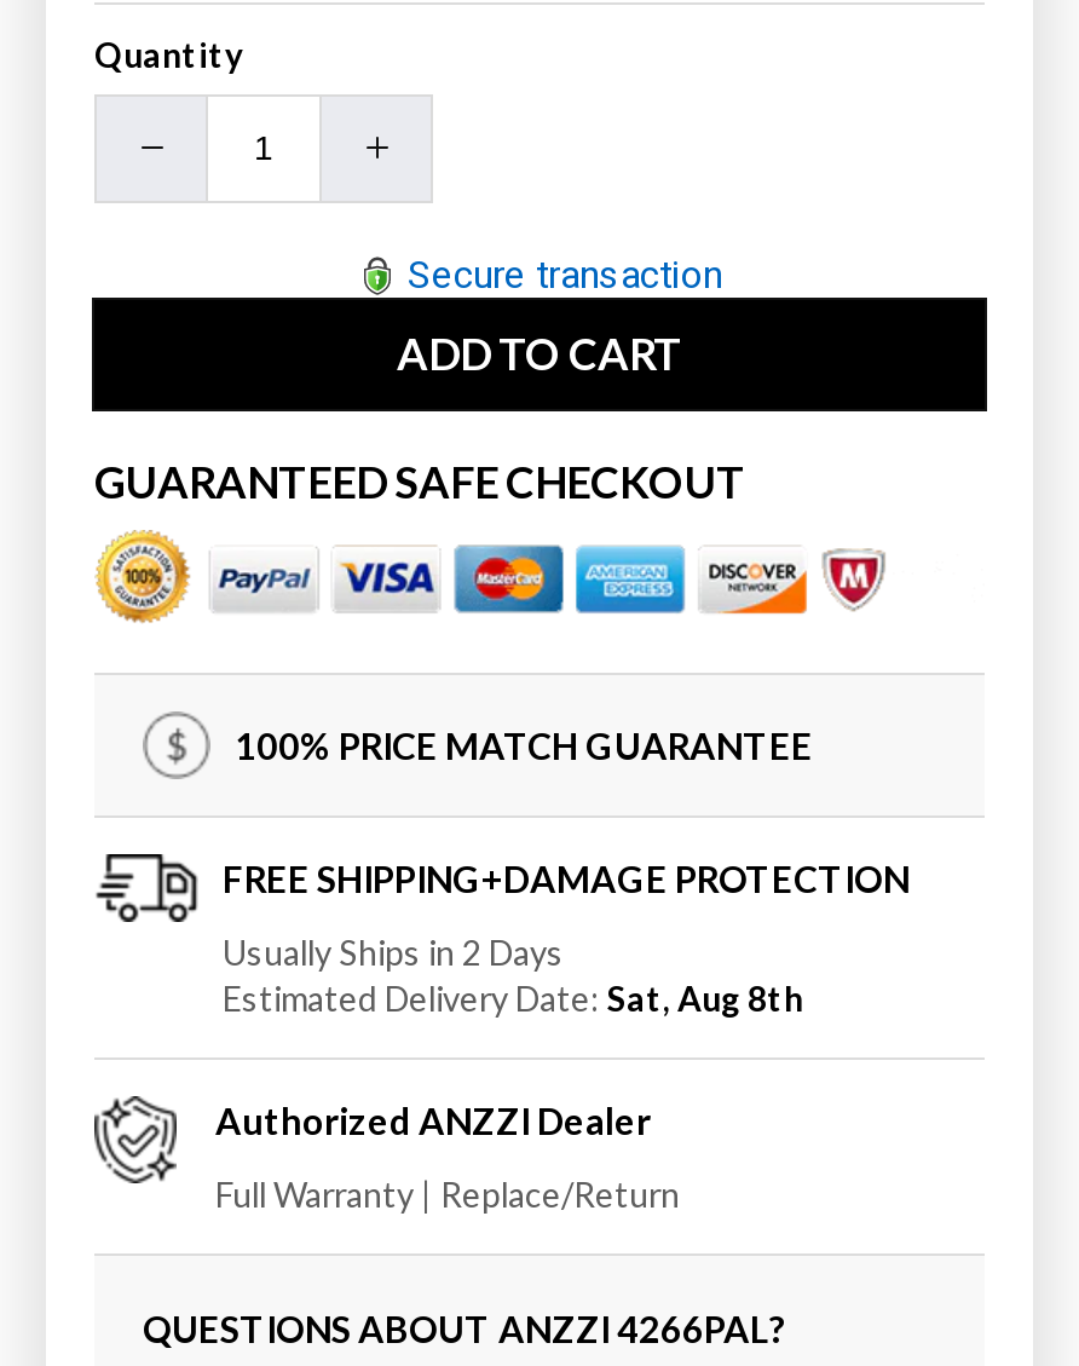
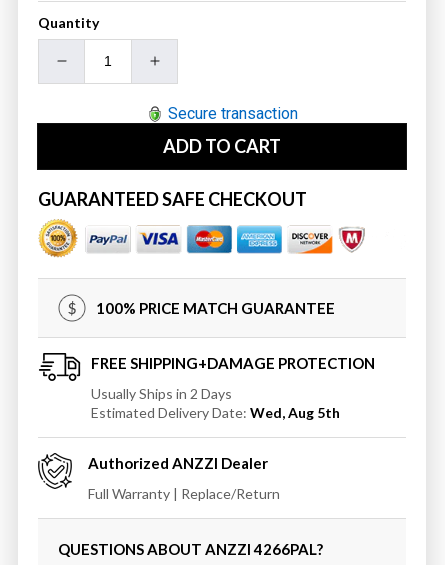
- Estimated Delivery Date: Sat, Aug 8th
+ Estimated Delivery Date: Wed, Aug 5th
